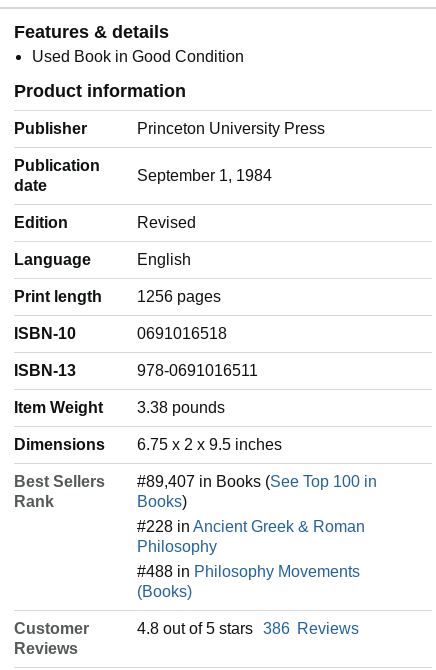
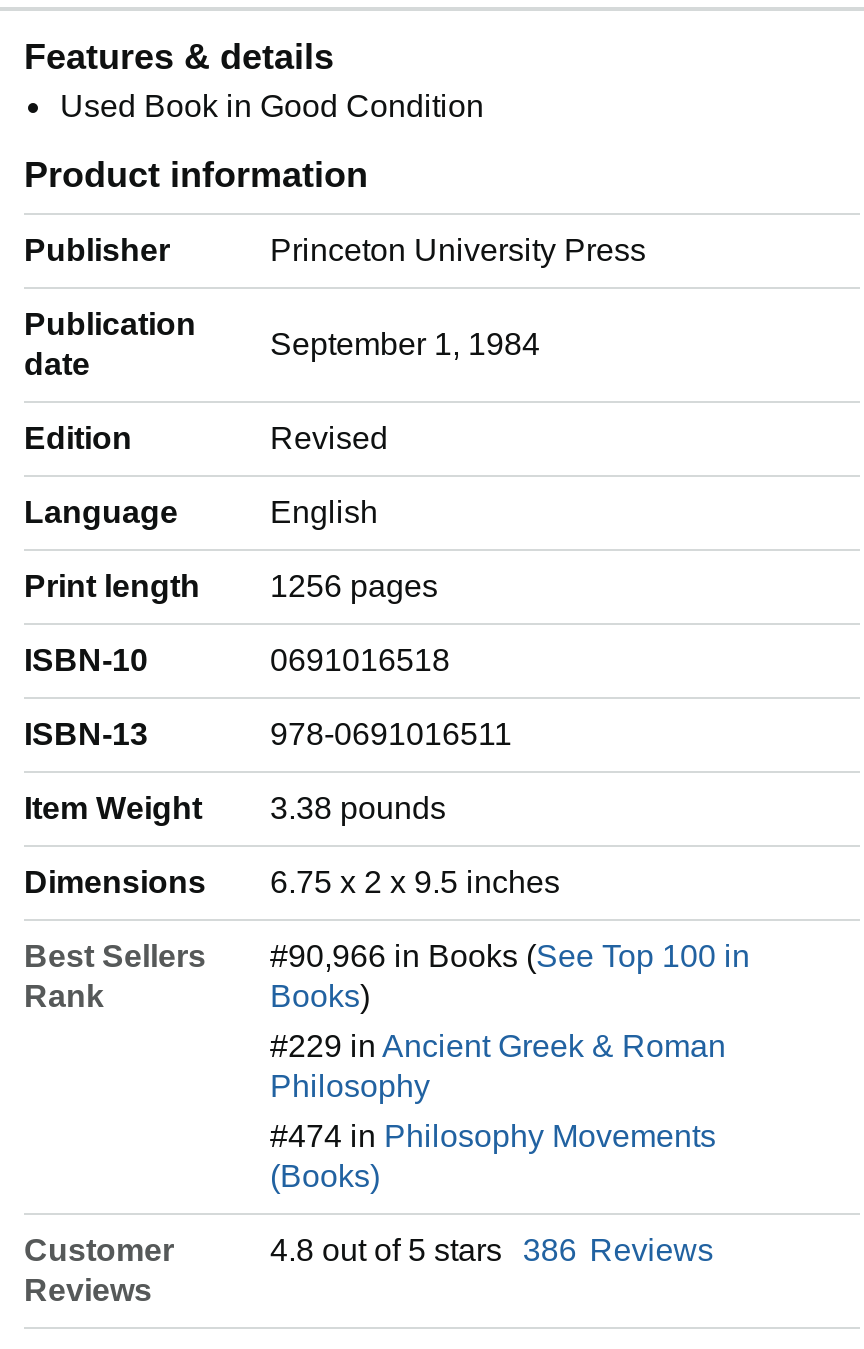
- #89,407 in Books (See Top 100 in
+ #90,966 in Books (See Top 100 in

- #228 in Ancient Greek & Roman
+ #229 in Ancient Greek & Roman

- #488 in Philosophy Movements
+ #474 in Philosophy Movements
